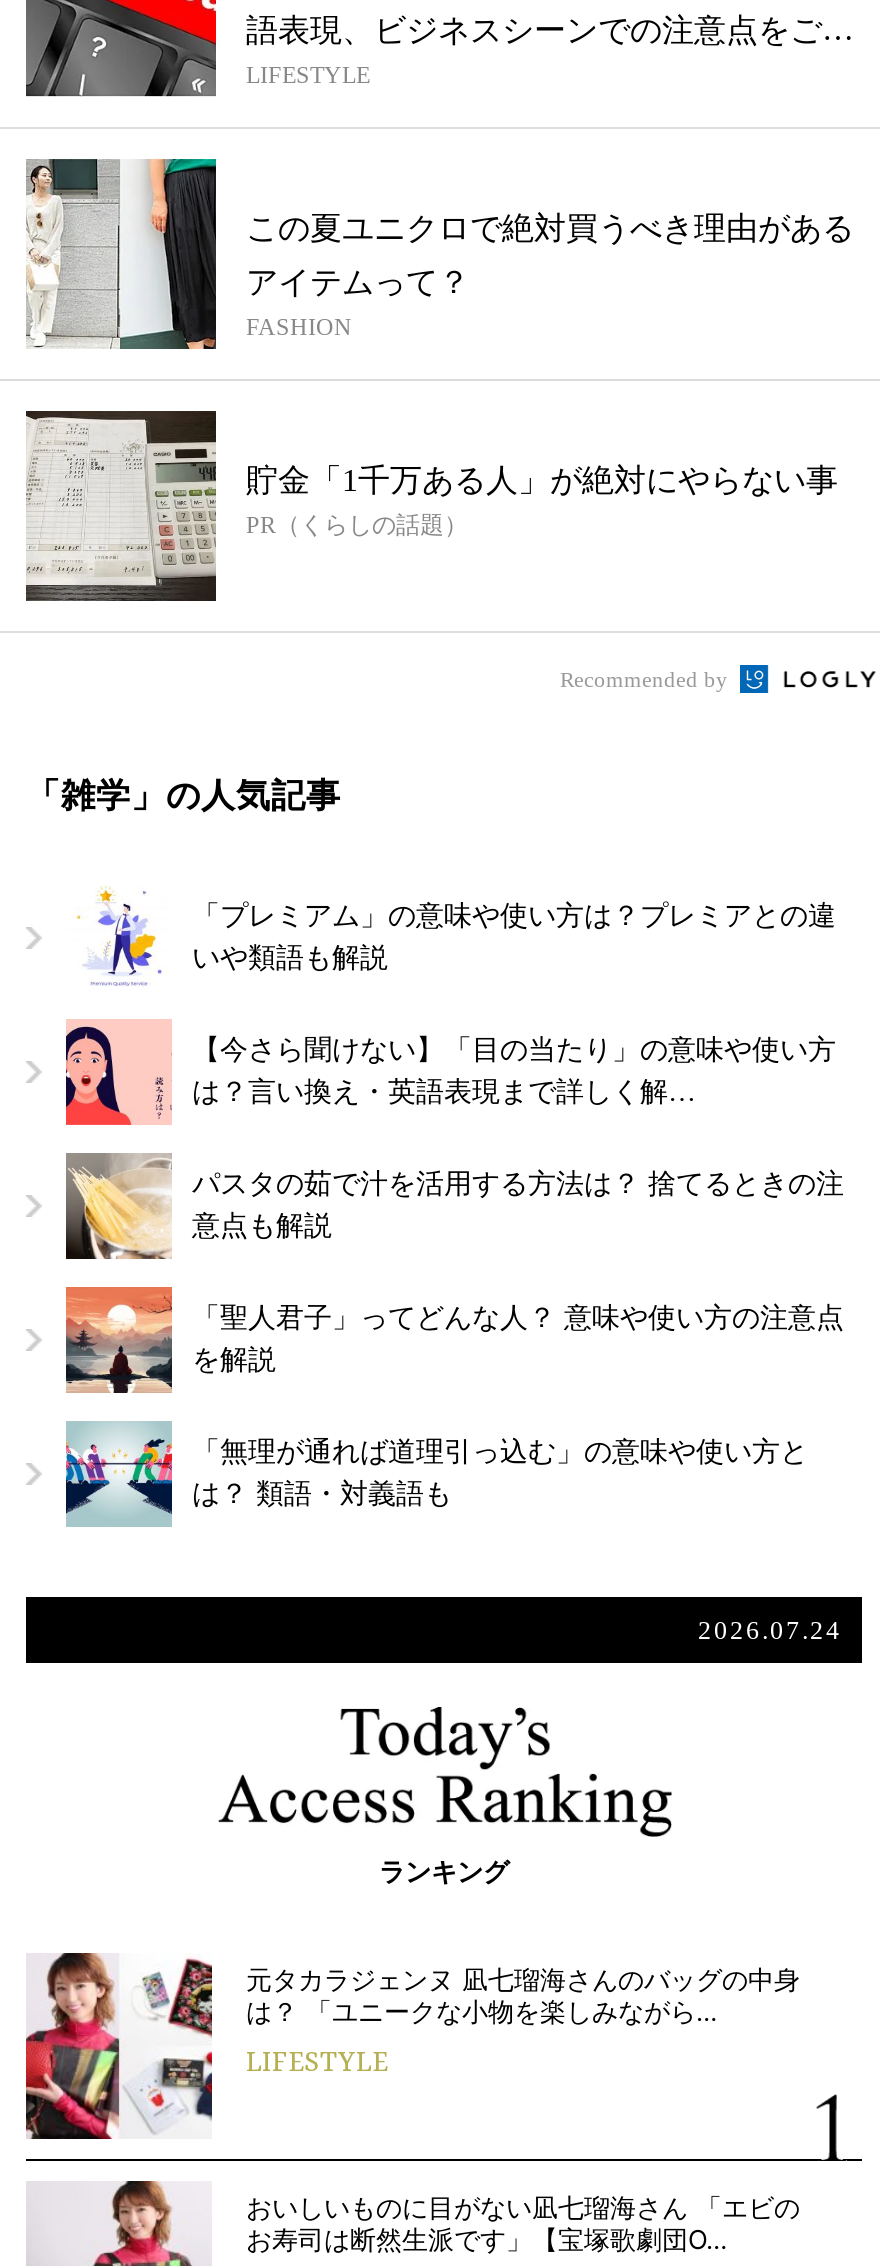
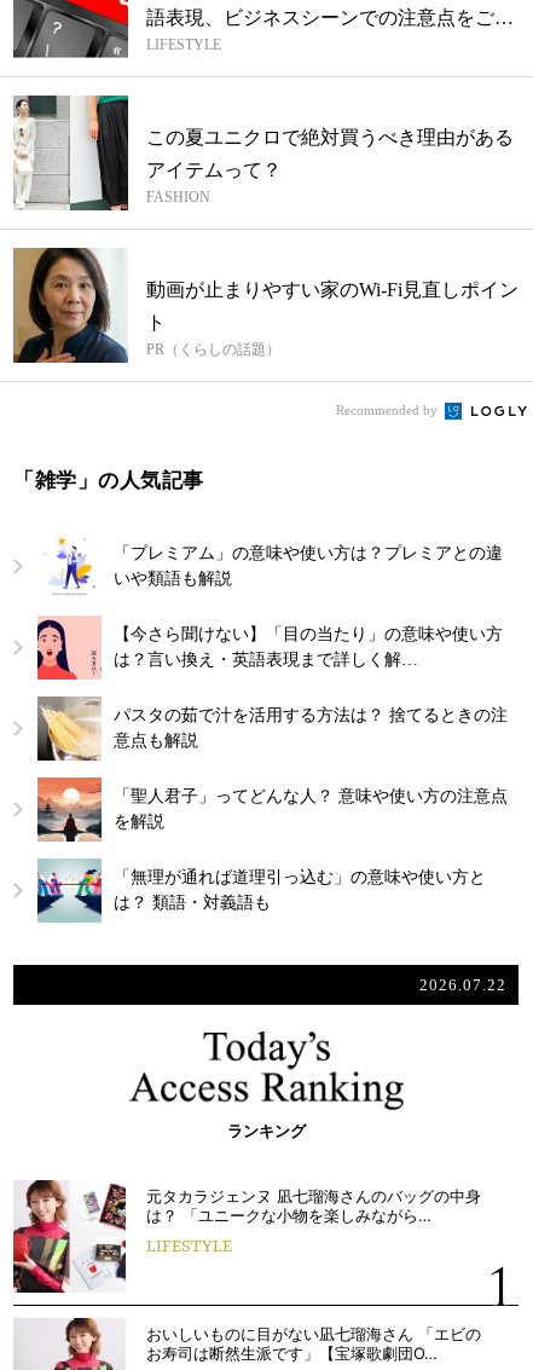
- [image]
- 貯金「1千万ある人」が絶対にやらない事
+ [image]
+ 動画が止まりやすい家のWi-Fi見直しポイン
+ ト

moved down: PR（くらしの話題）

- 2026.07.24
+ 2026.07.22
